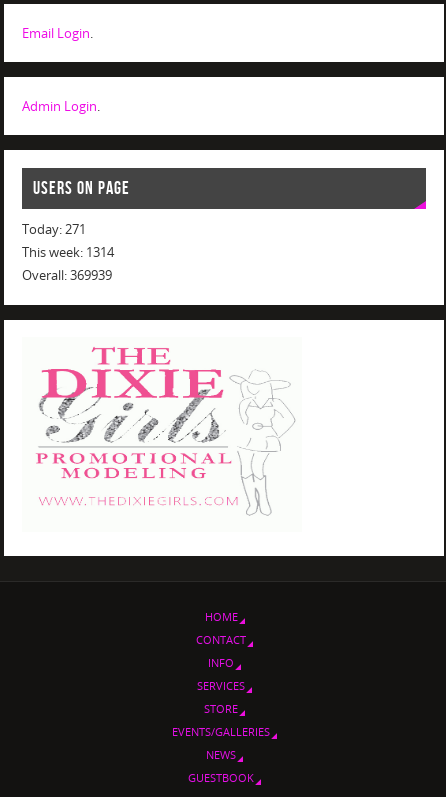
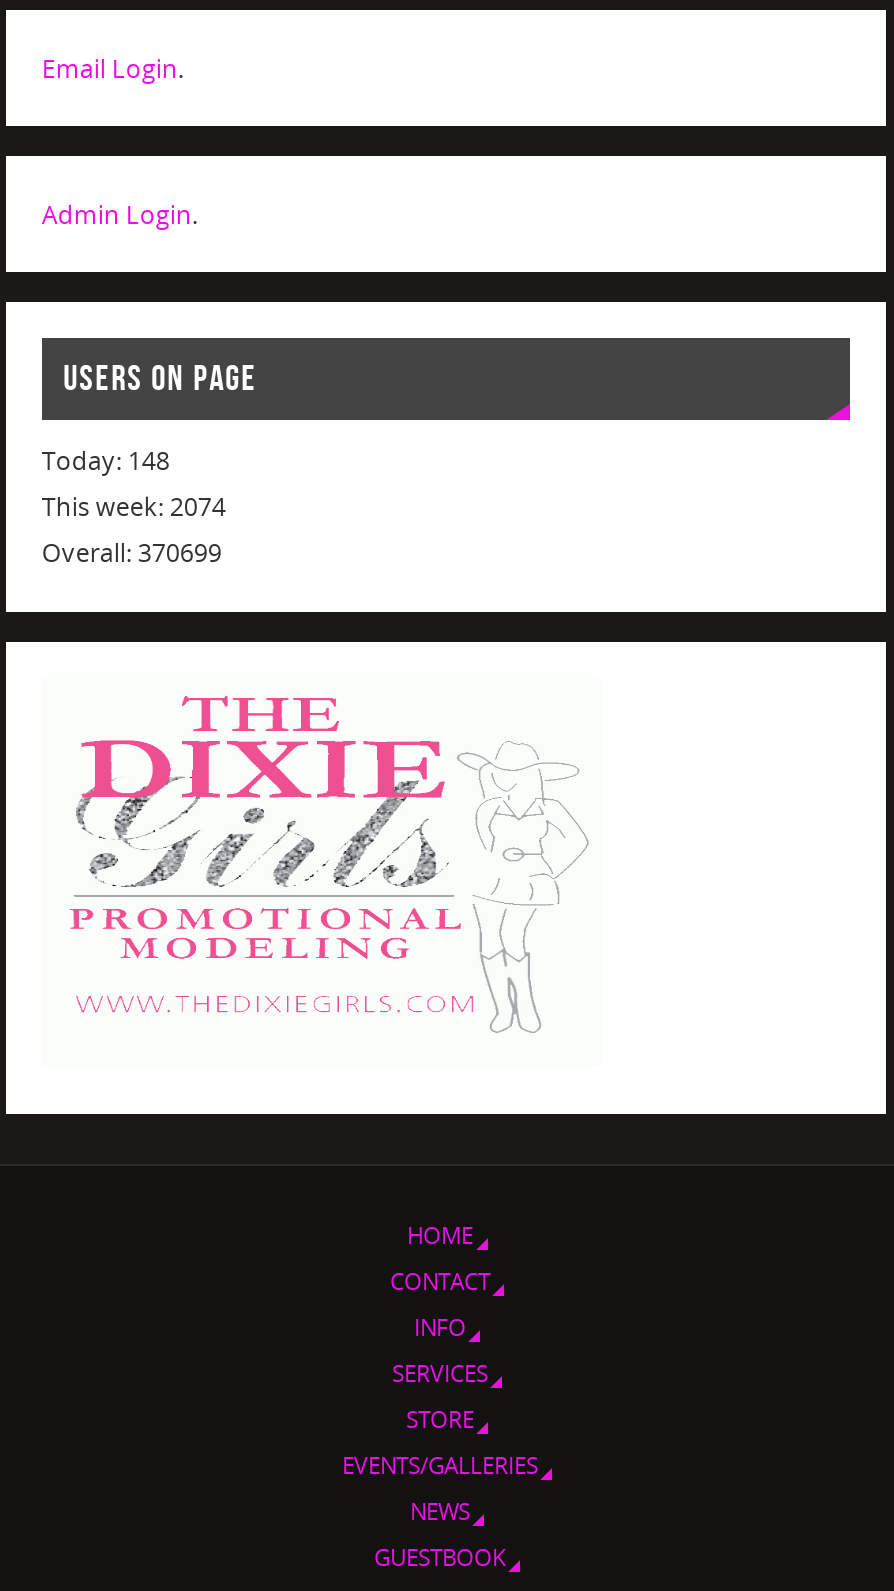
- Today: 271
+ Today: 148

- This week: 1314
+ This week: 2074

- Overall: 369939
+ Overall: 370699
